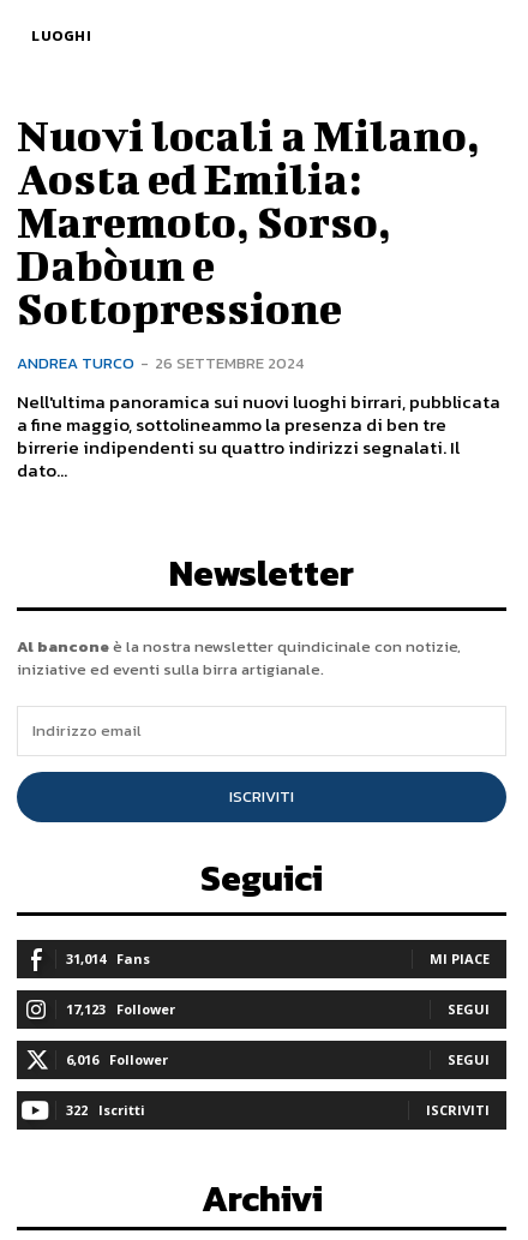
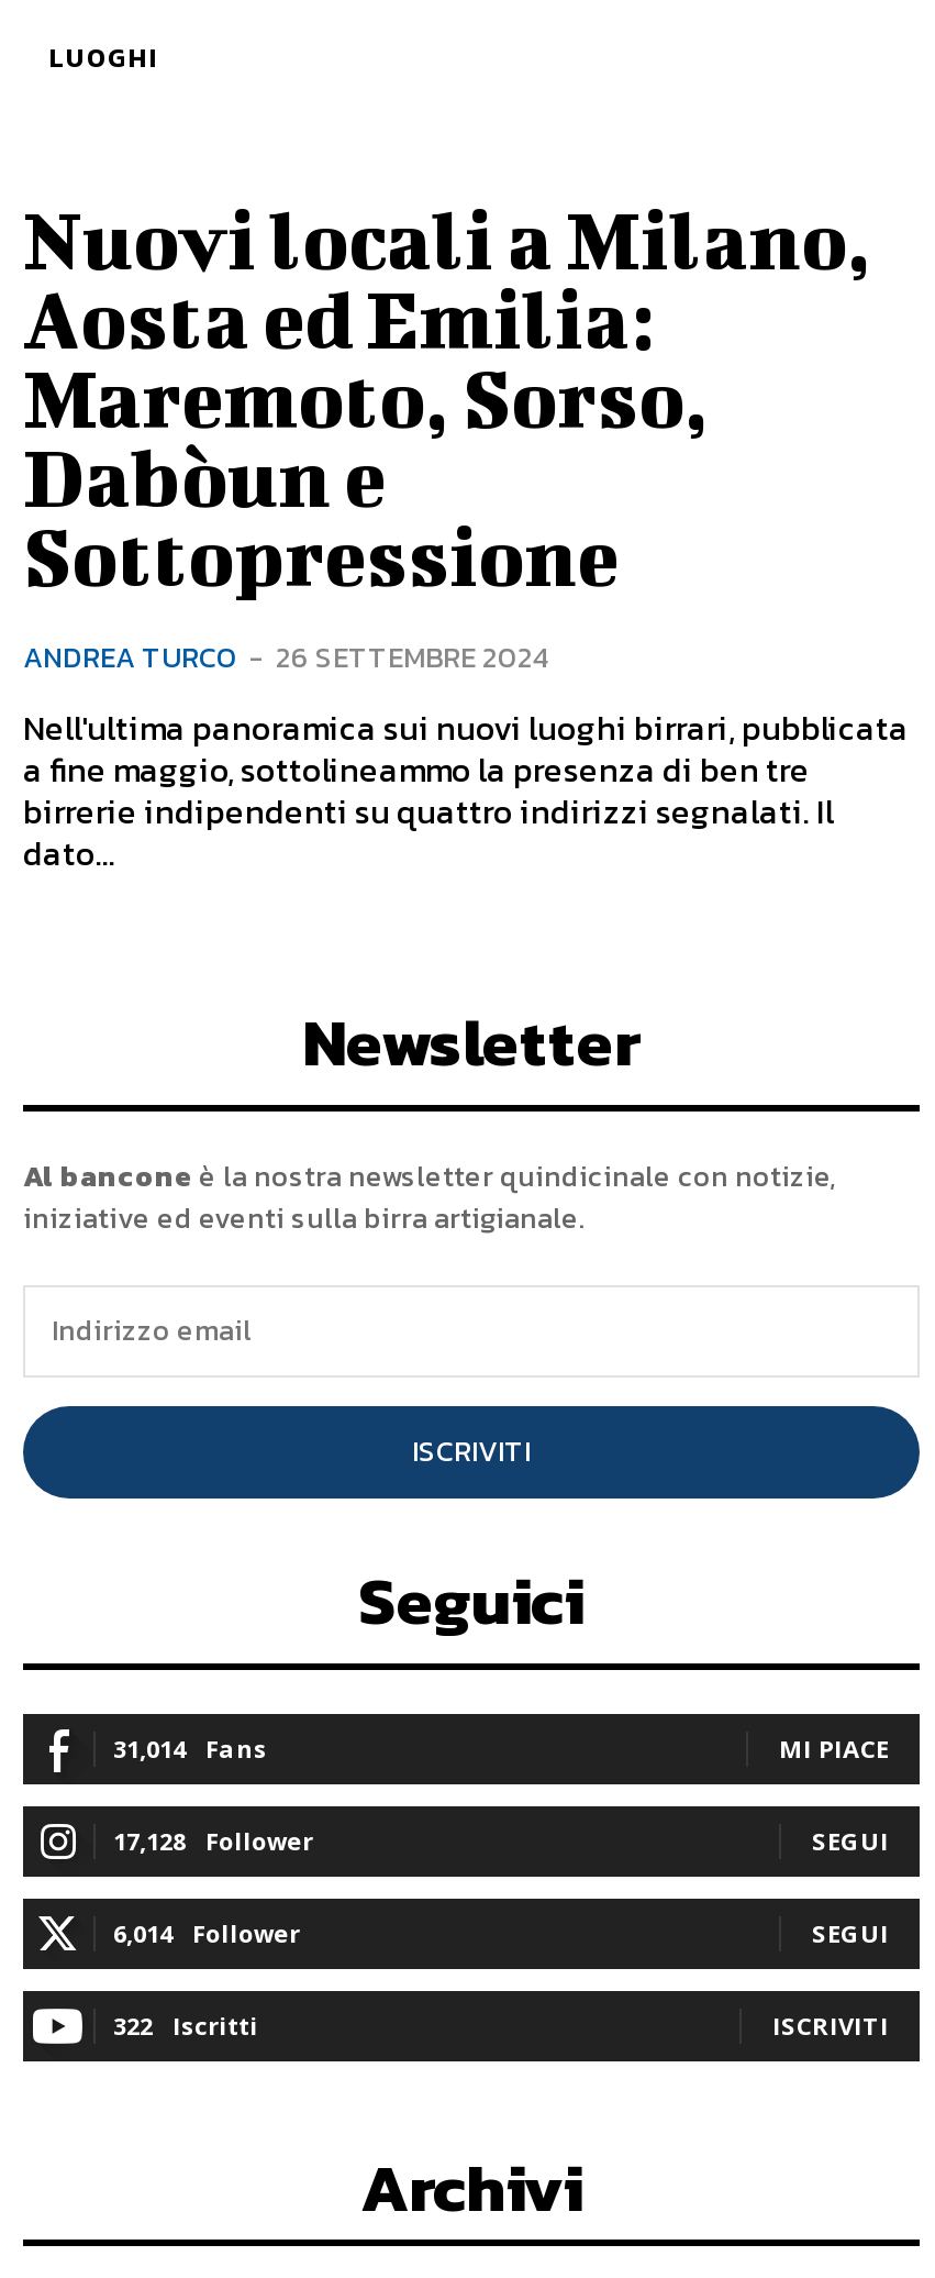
- 17,123 Follower
+ 17,128 Follower

- 6,016 Follower
+ 6,014 Follower
